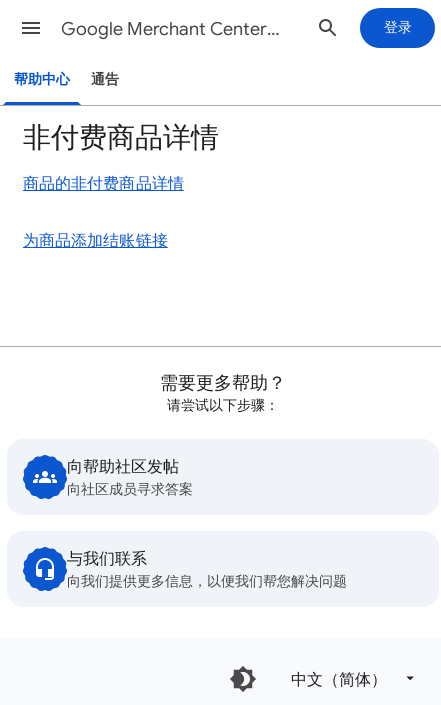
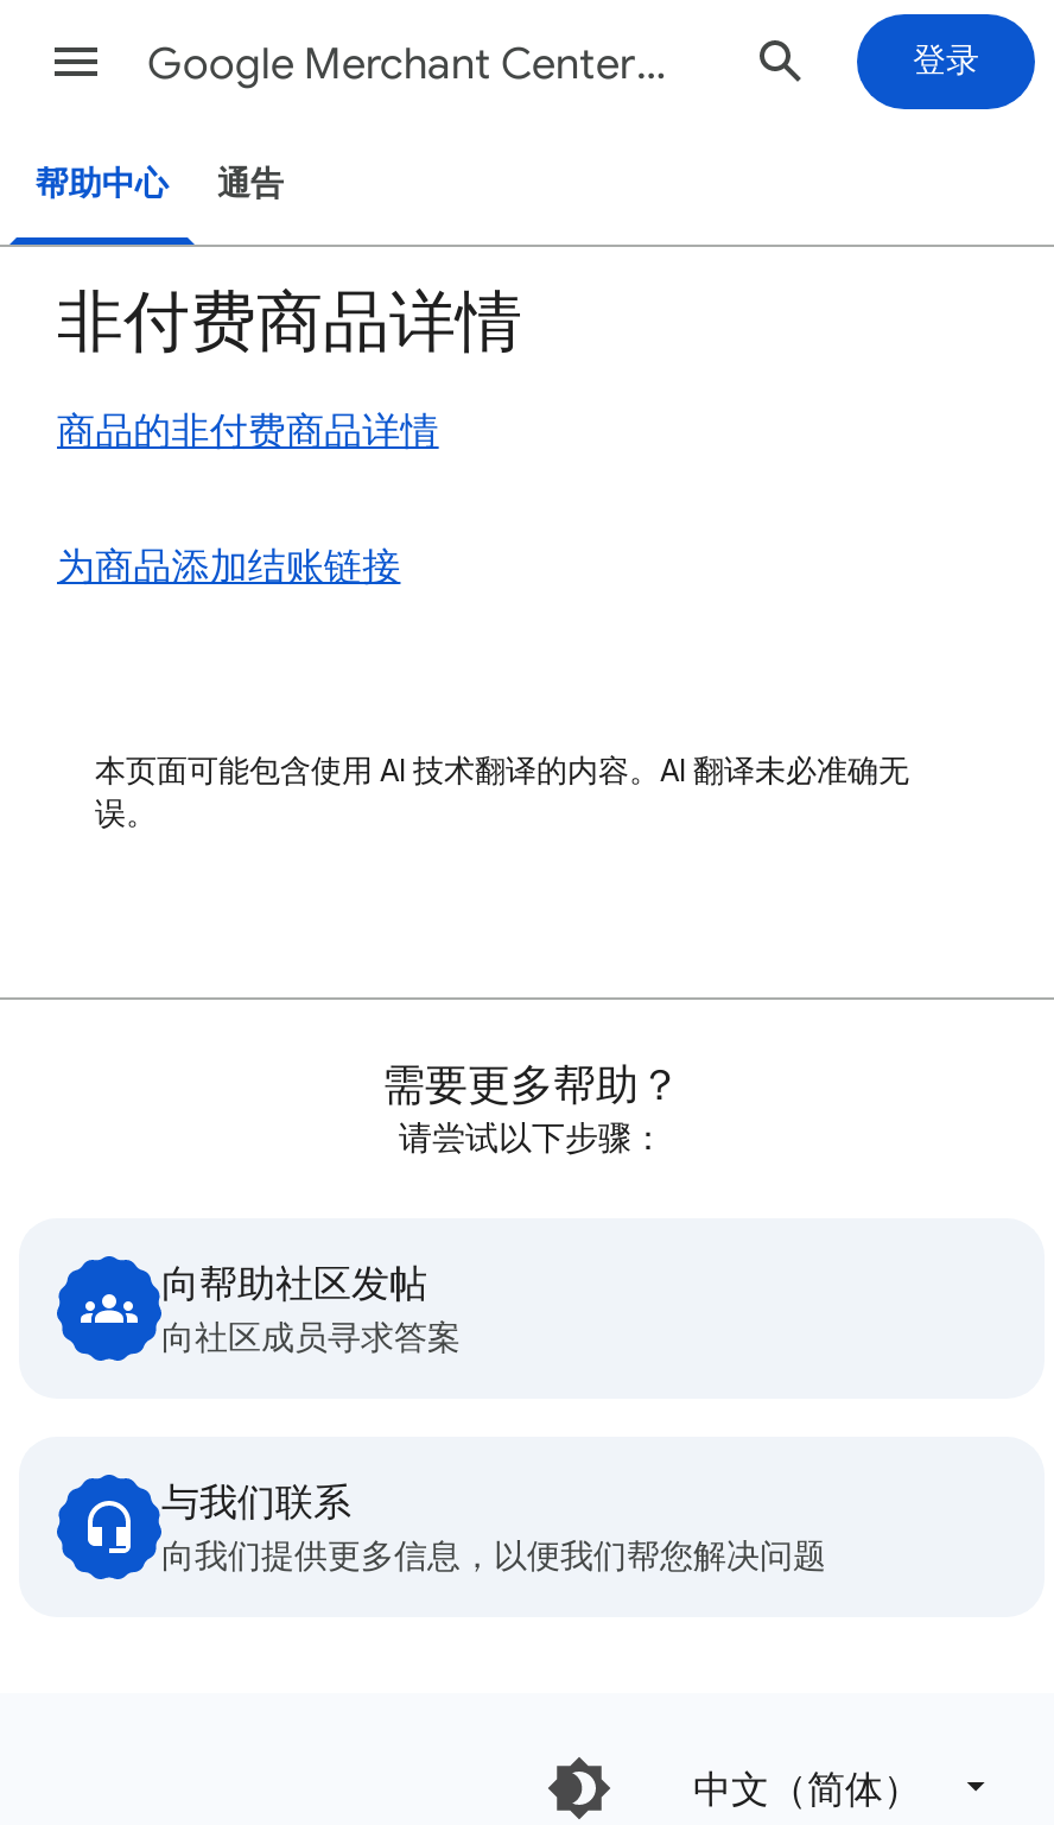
+ 本页面可能包含使用 AI 技术翻译的内容。AI 翻译未必准确无
+ 误。
